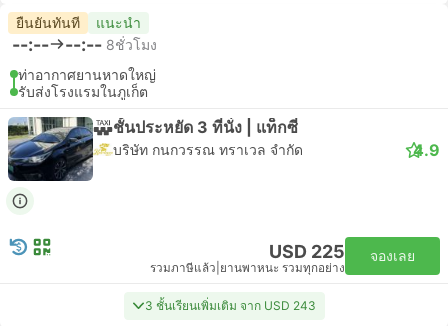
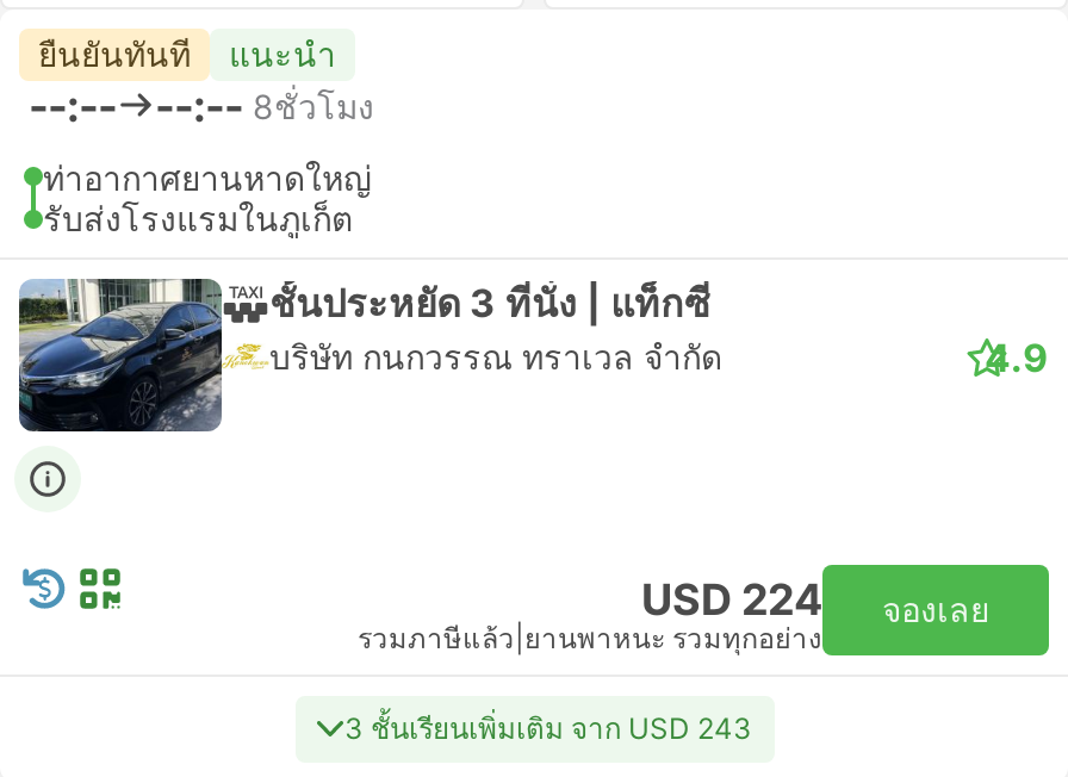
- USD 225 จองเลย
+ USD 224 จองเลย
